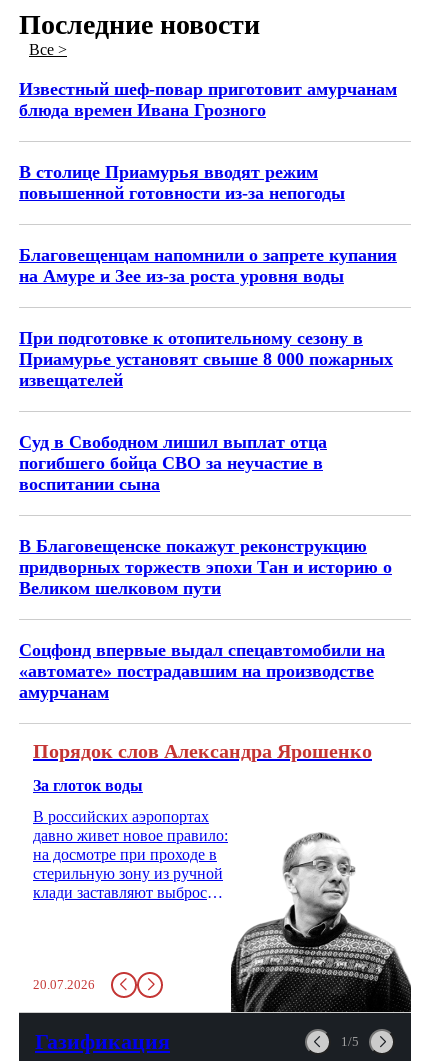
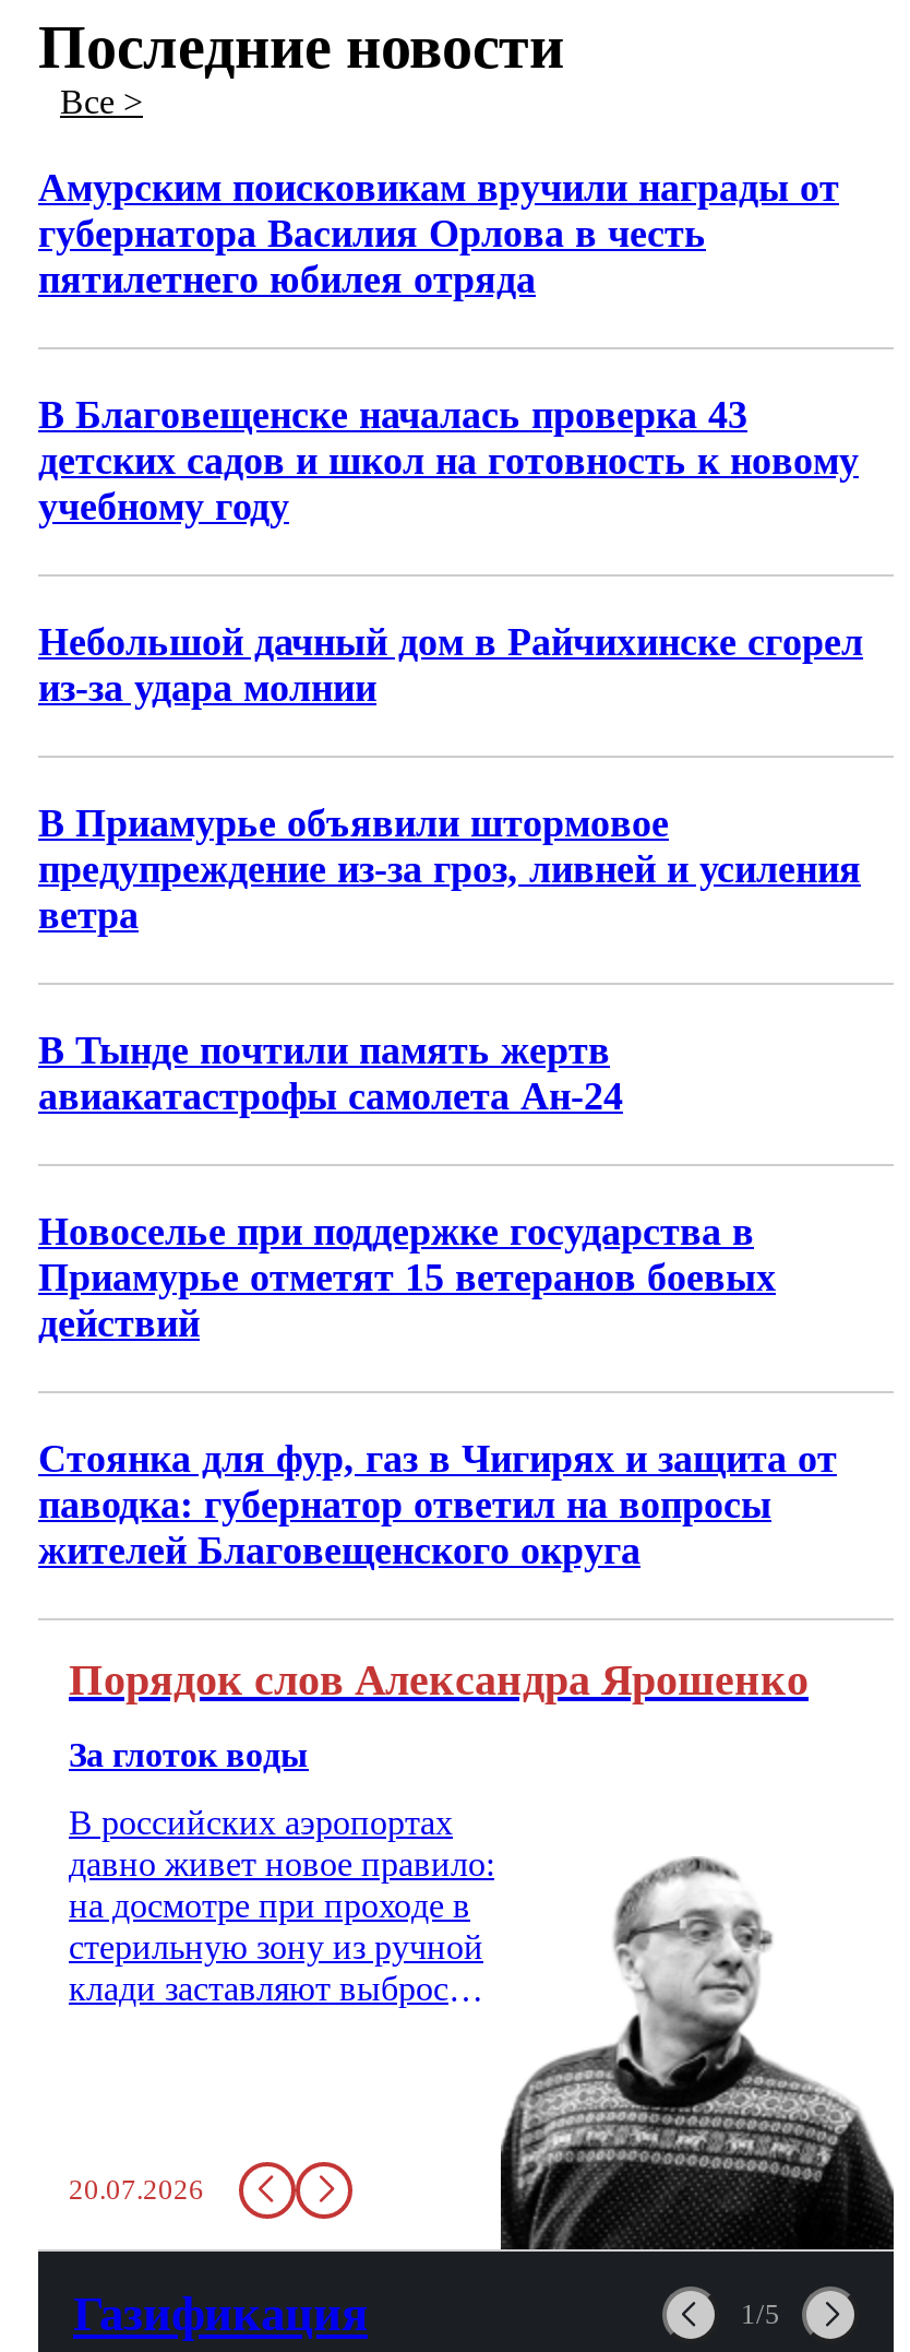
- Известный шеф-повар приготовит амурчанам
- блюда времен Ивана Грозного
+ Амурским поисковикам вручили награды от
+ губернатора Василия Орлова в честь
+ пятилетнего юбилея отряда

- В столице Приамурья вводят режим
- повышенной готовности из-за непогоды
+ В Благовещенске началась проверка 43
+ детских садов и школ на готовность к новому
+ учебному году

- Благовещенцам напомнили о запрете купания
- на Амуре и Зее из-за роста уровня воды
+ Небольшой дачный дом в Райчихинске сгорел
+ из-за удара молнии

- При подготовке к отопительному сезону в
- Приамурье установят свыше 8 000 пожарных
- извещателей
+ В Приамурье объявили штормовое
+ предупреждение из-за гроз, ливней и усиления
+ ветра

- Суд в Свободном лишил выплат отца
- погибшего бойца СВО за неучастие в
- воспитании сына
+ В Тынде почтили память жертв
+ авиакатастрофы самолета Ан-24

- В Благовещенске покажут реконструкцию
- придворных торжеств эпохи Тан и историю о
- Великом шелковом пути
+ Новоселье при поддержке государства в
+ Приамурье отметят 15 ветеранов боевых
+ действий

- Соцфонд впервые выдал спецавтомобили на
- «автомате» пострадавшим на производстве
- амурчанам
+ Стоянка для фур, газ в Чигирях и защита от
+ паводка: губернатор ответил на вопросы
+ жителей Благовещенского округа
